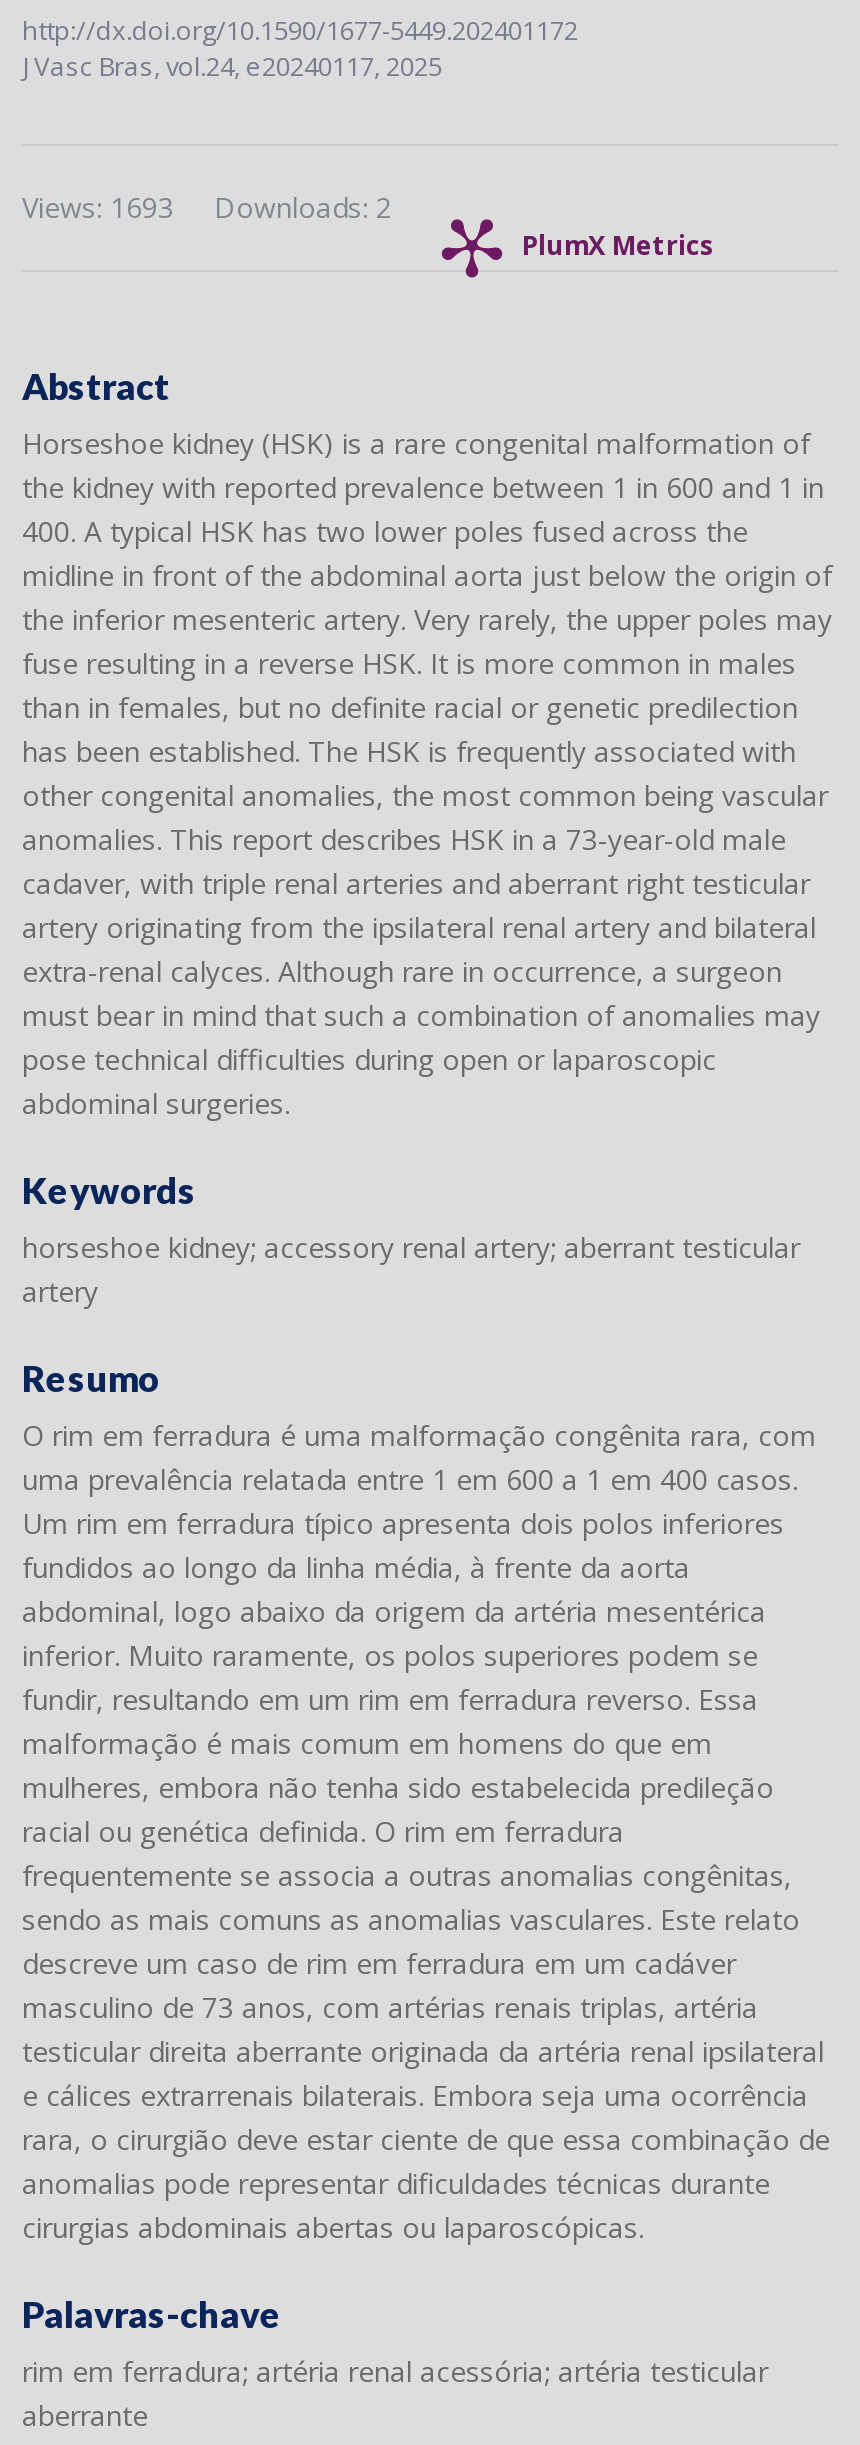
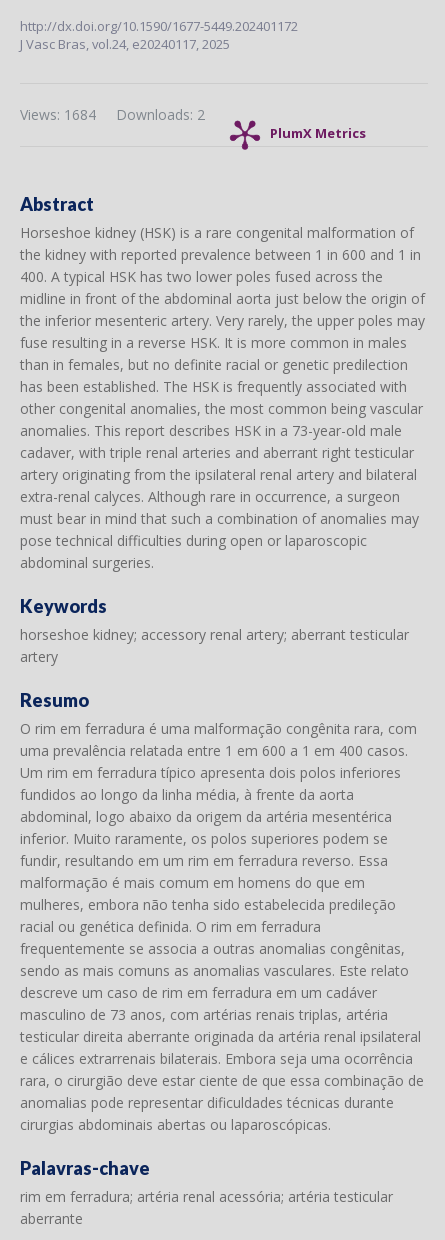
- Views: 1693 Downloads: 2
+ Views: 1684 Downloads: 2
